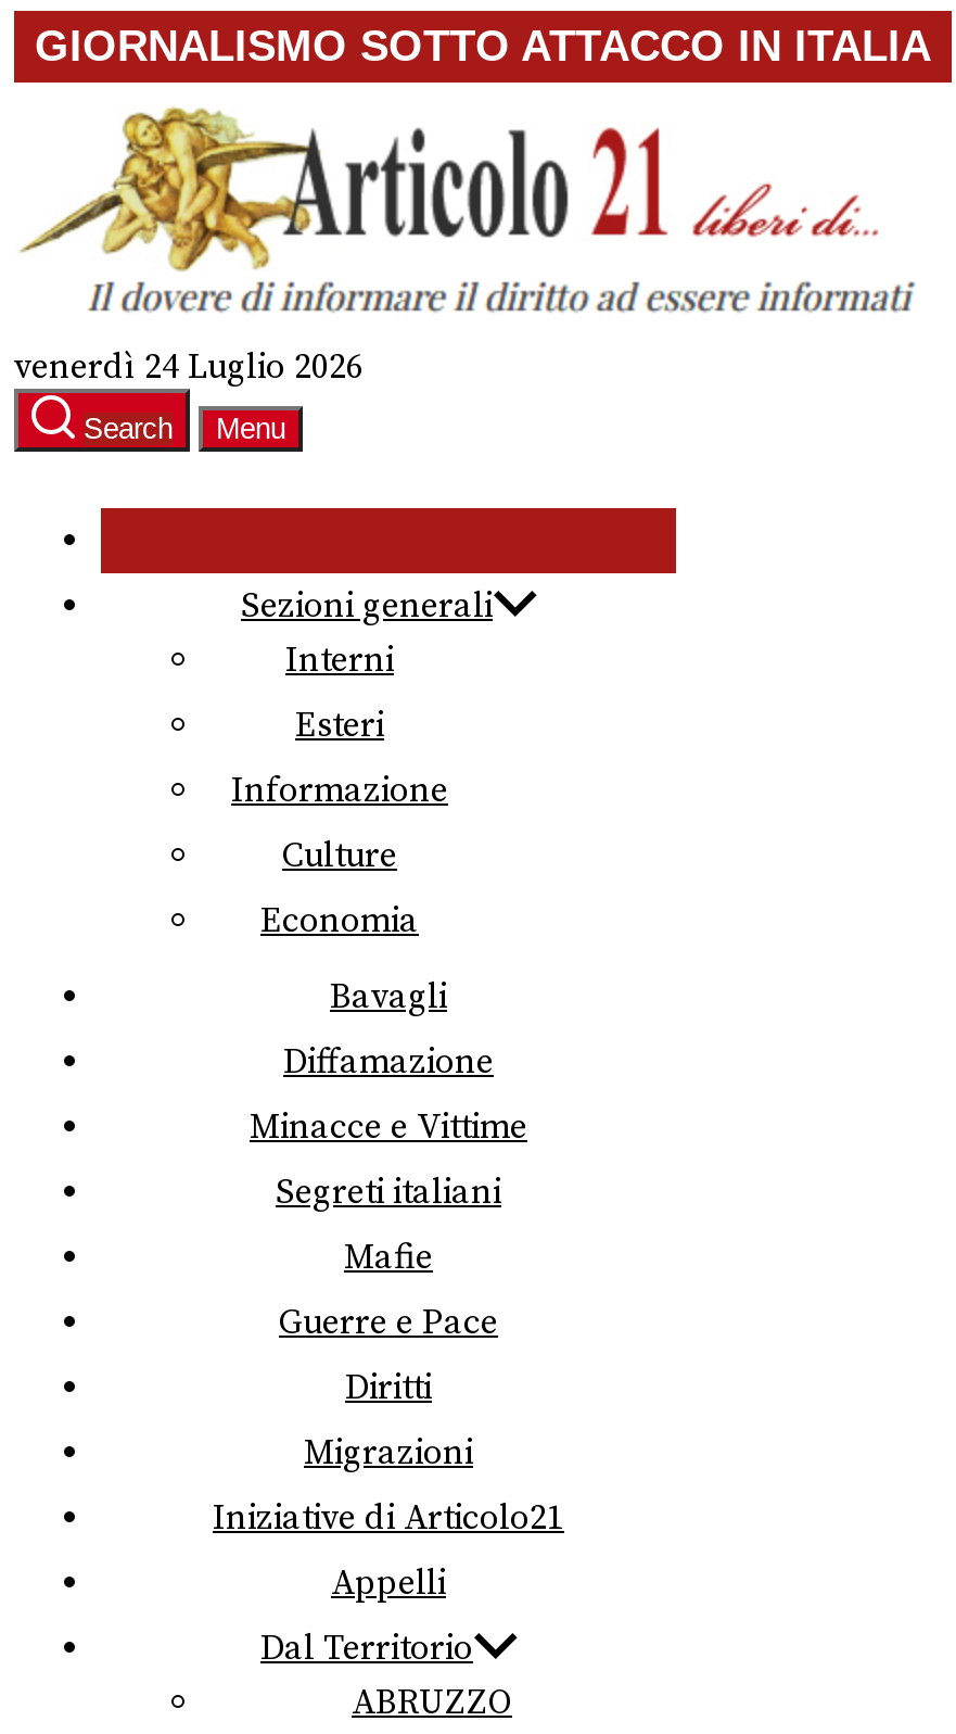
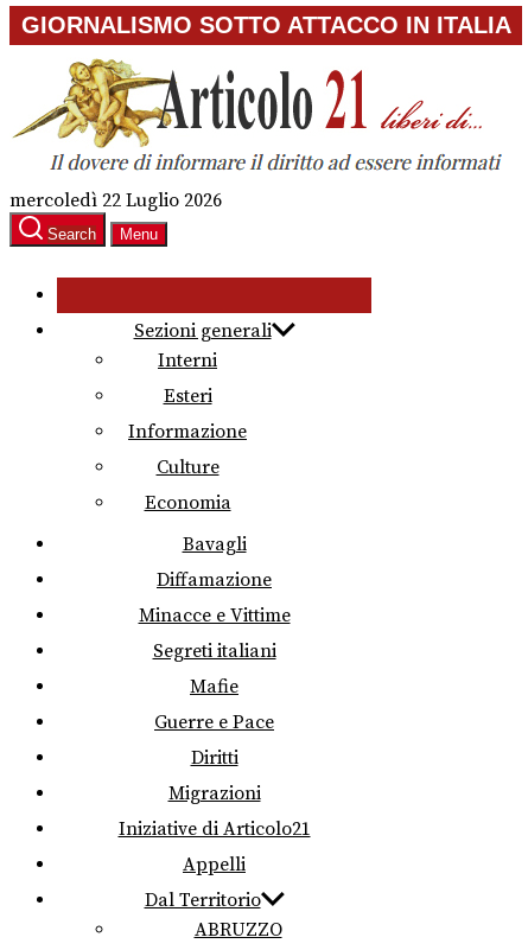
- venerdì 24 Luglio 2026
+ mercoledì 22 Luglio 2026
